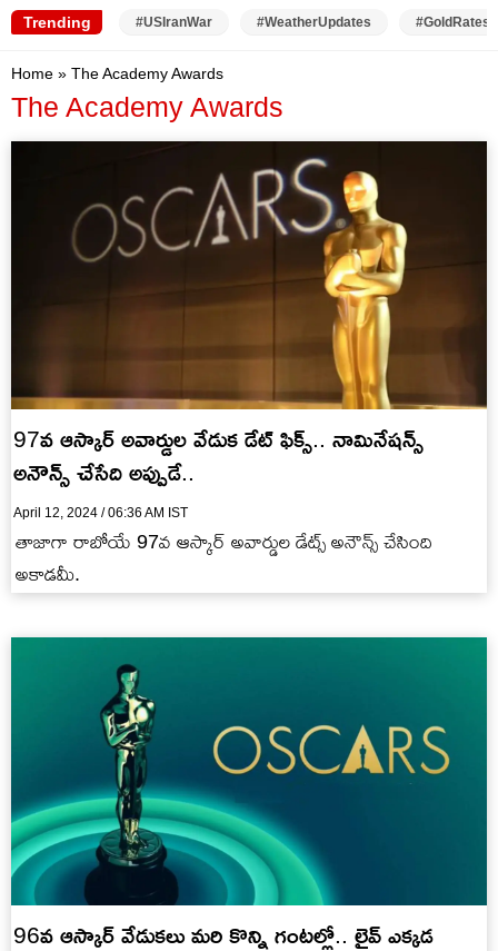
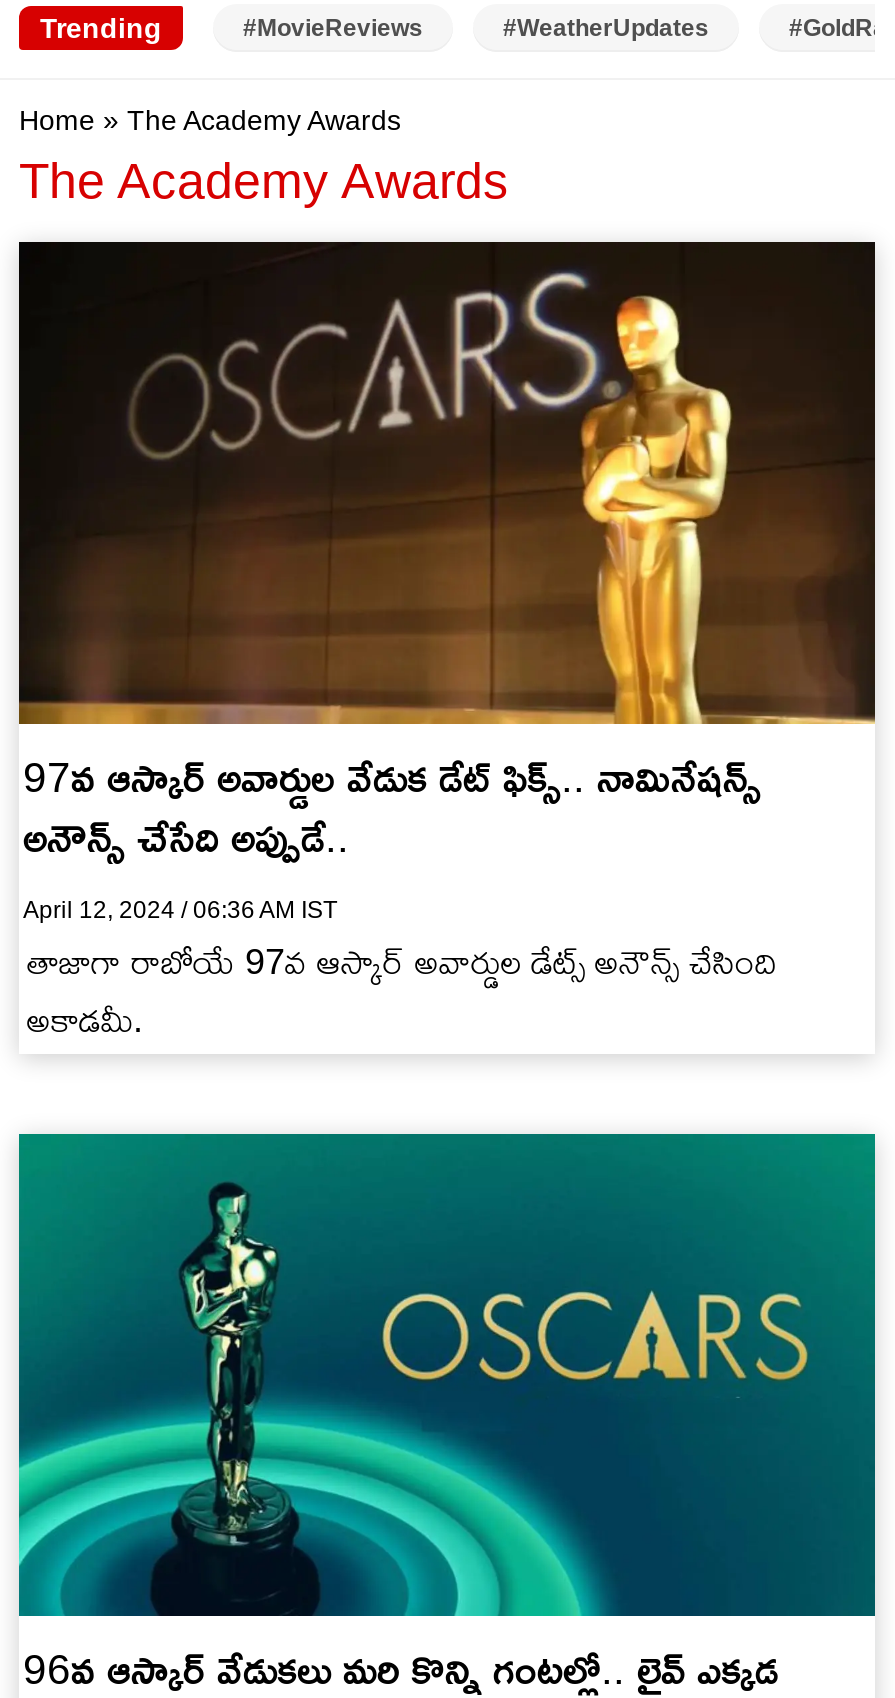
- #USIranWar
+ #MovieReviews
